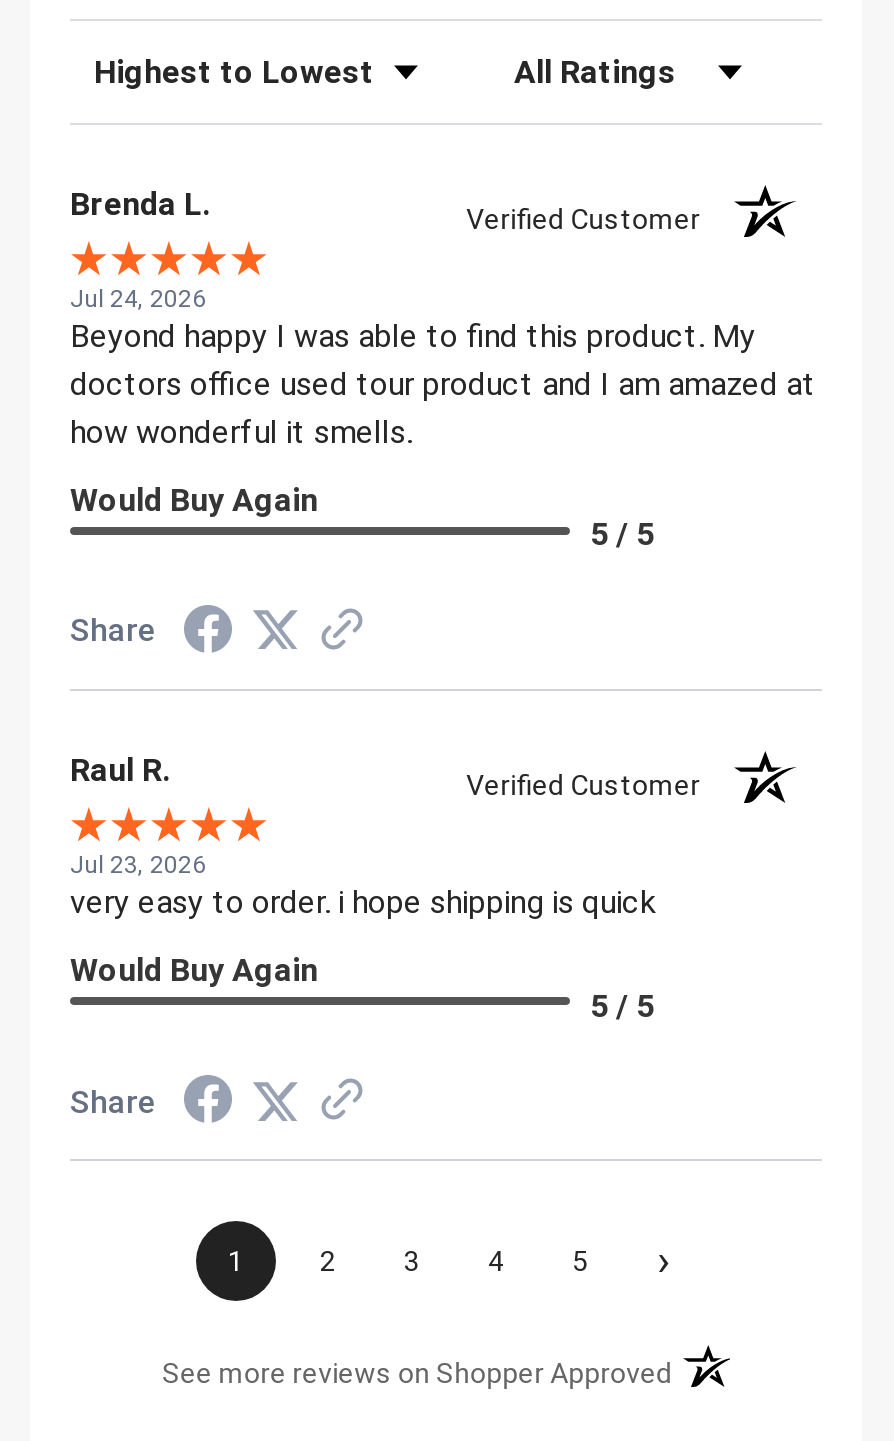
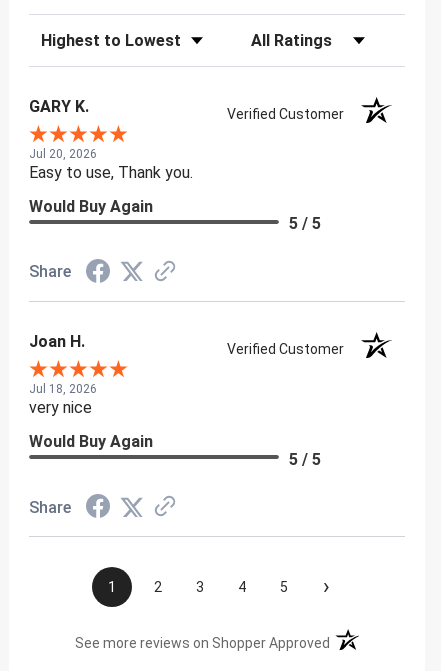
- Brenda L.
+ GARY K.

- Jul 24, 2026
- Beyond happy I was able to find this product. My
- doctors office used tour product and I am amazed at
- how wonderful it smells.
+ Jul 20, 2026
+ Easy to use, Thank you.

- Raul R.
+ Joan H.

- Jul 23, 2026
- very easy to order. i hope shipping is quick
+ Jul 18, 2026
+ very nice
